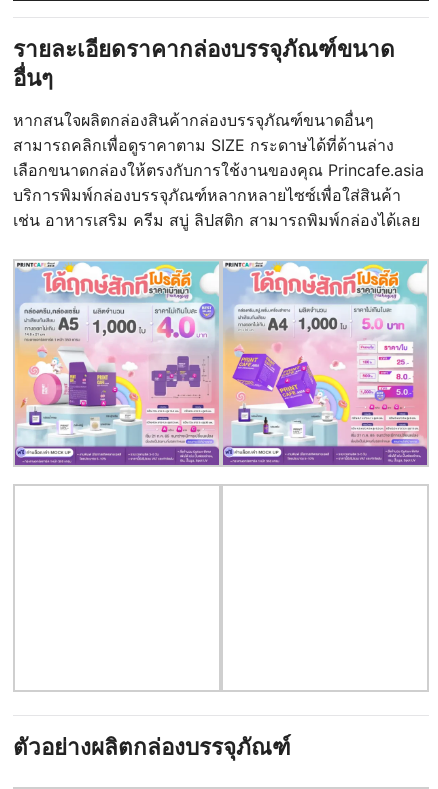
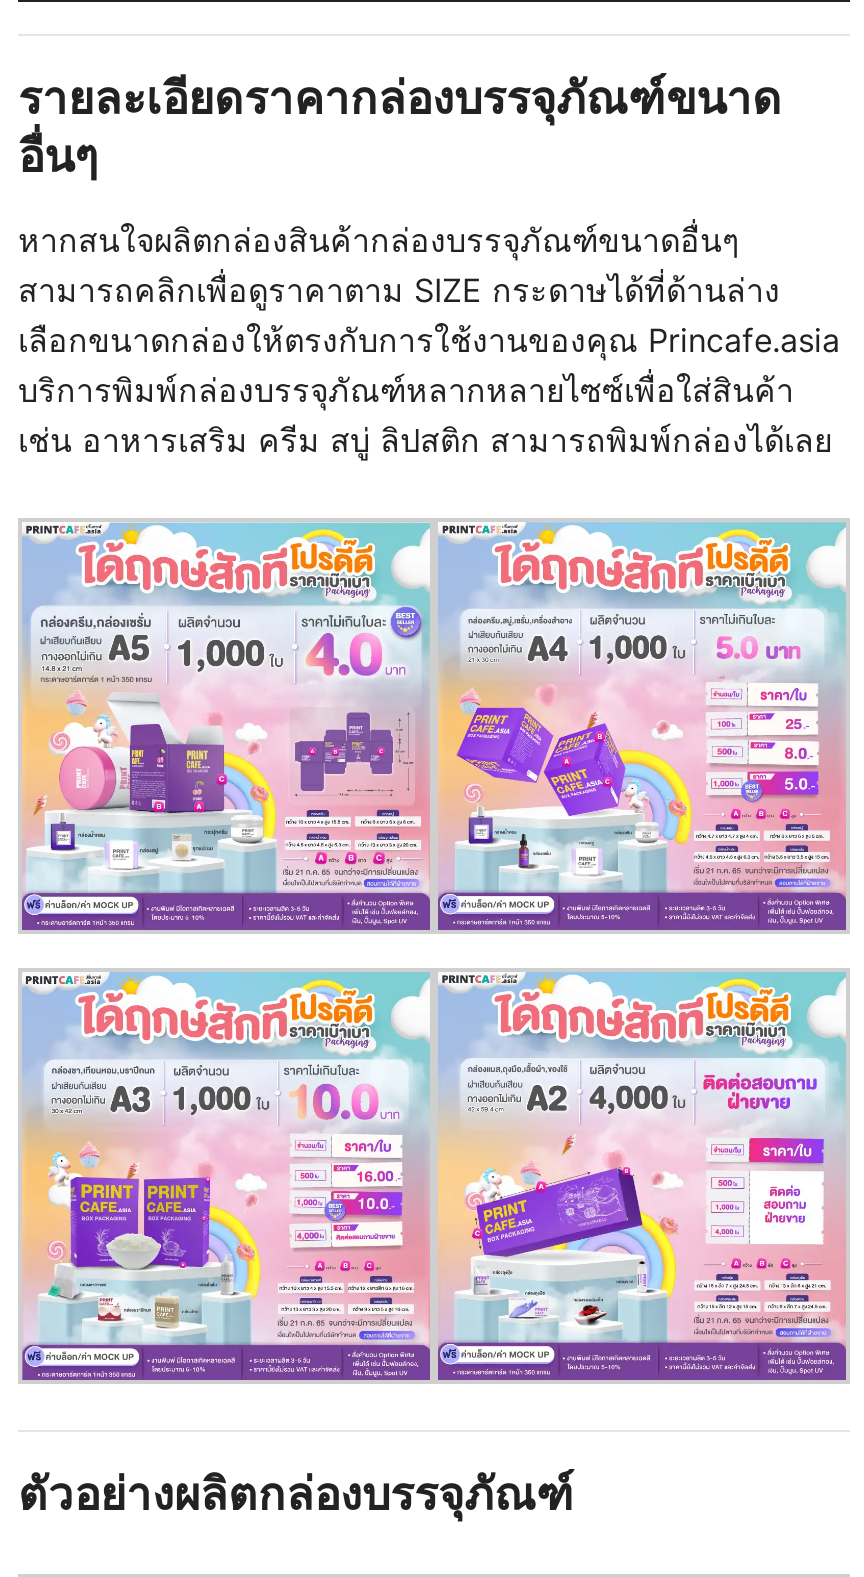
+ [image]
